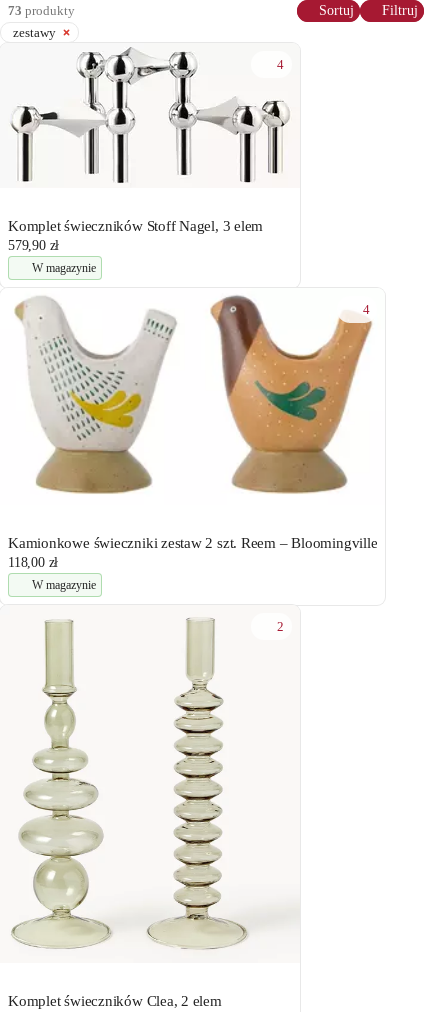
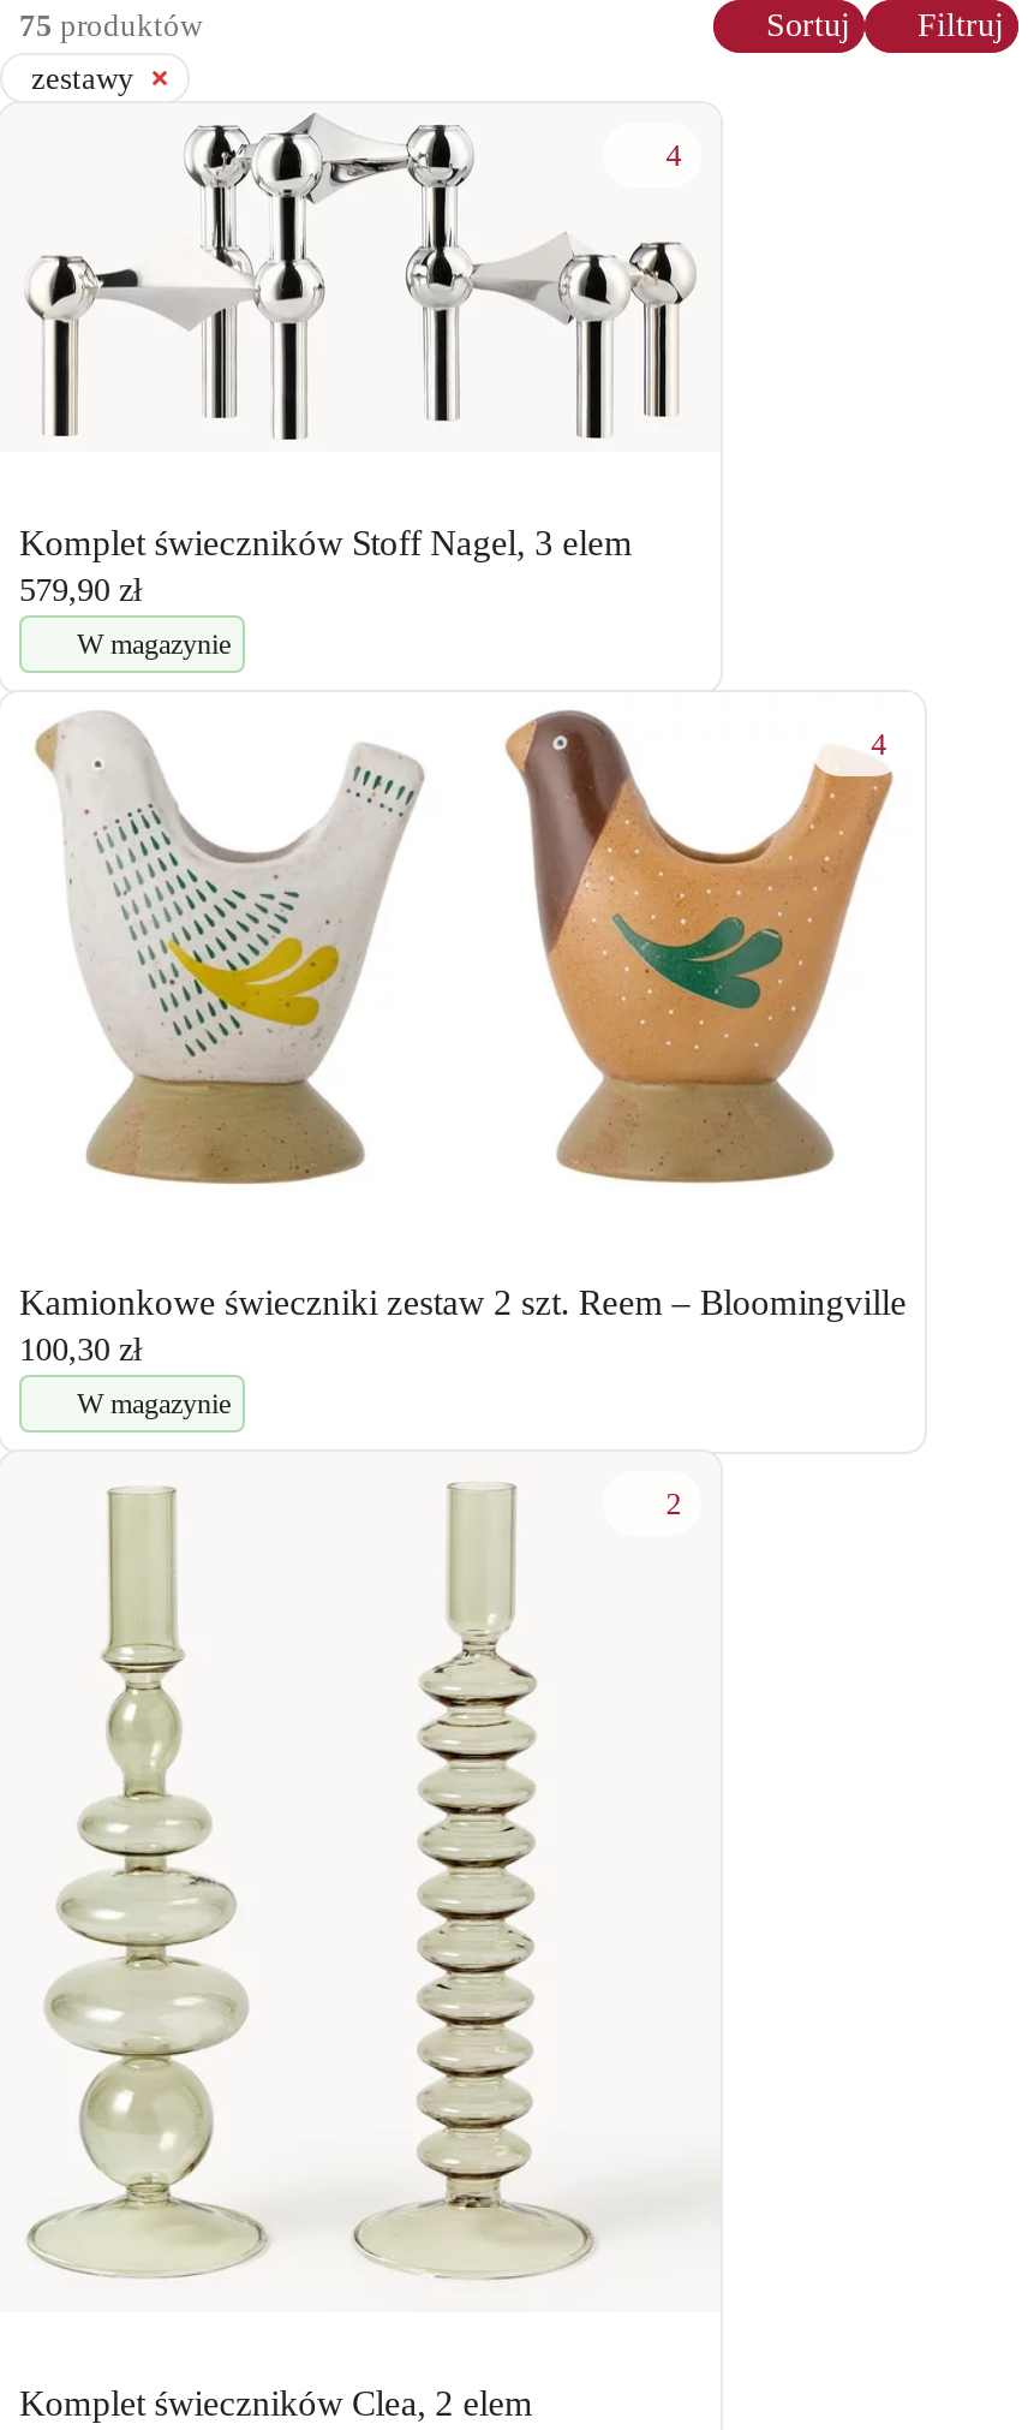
- 73 produkty
+ 75 produktów

- 118,00 zł
+ 100,30 zł
